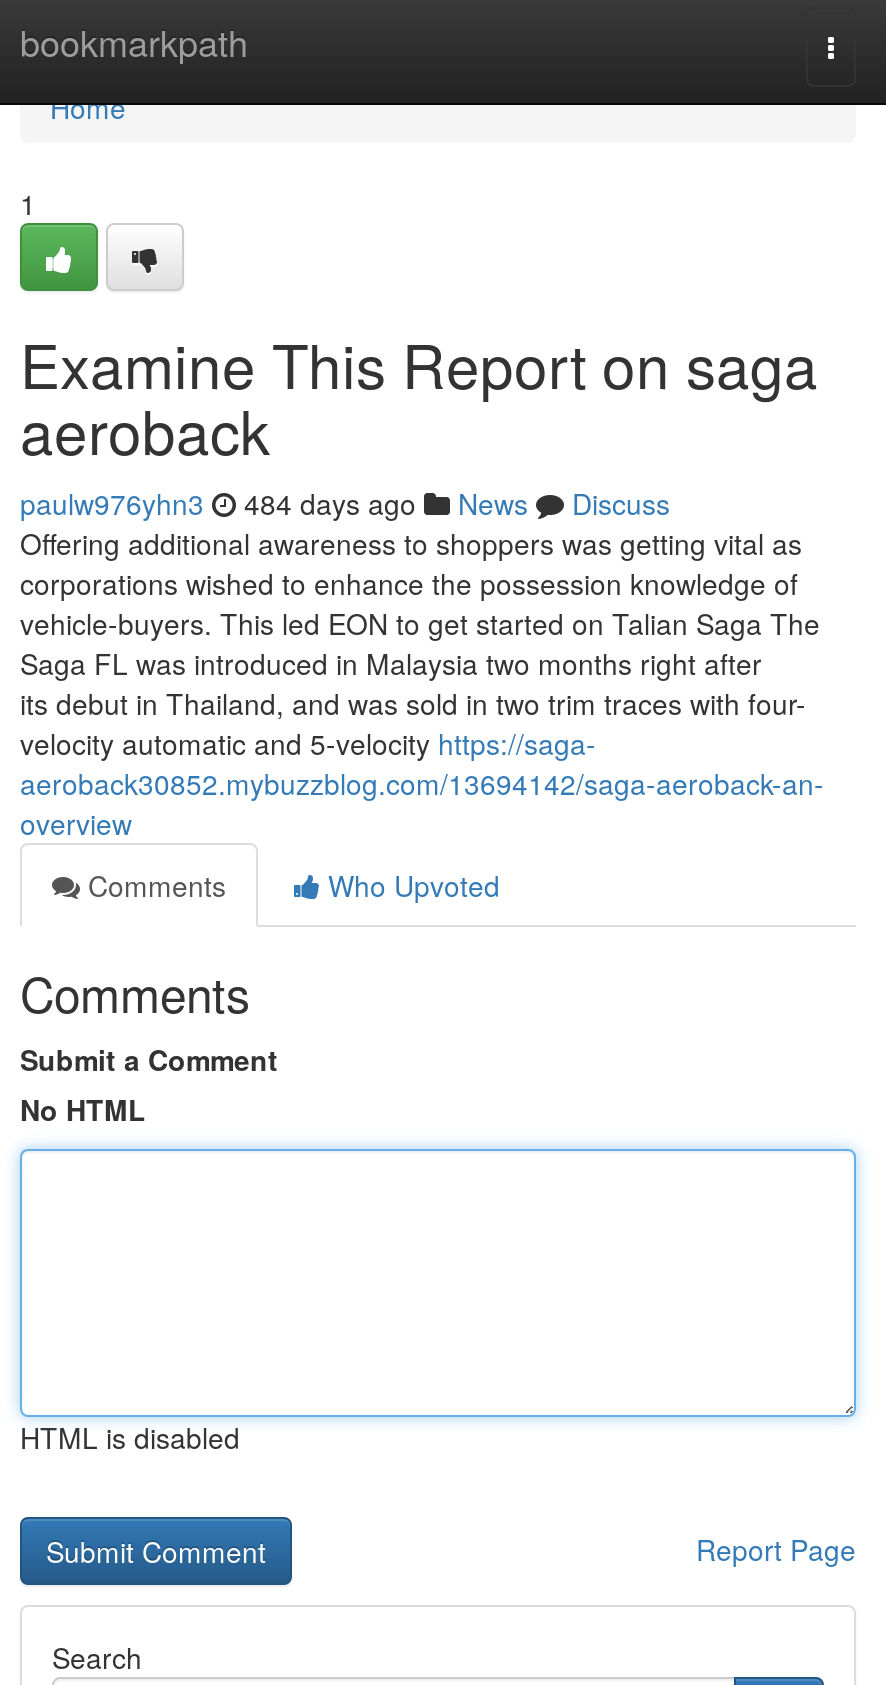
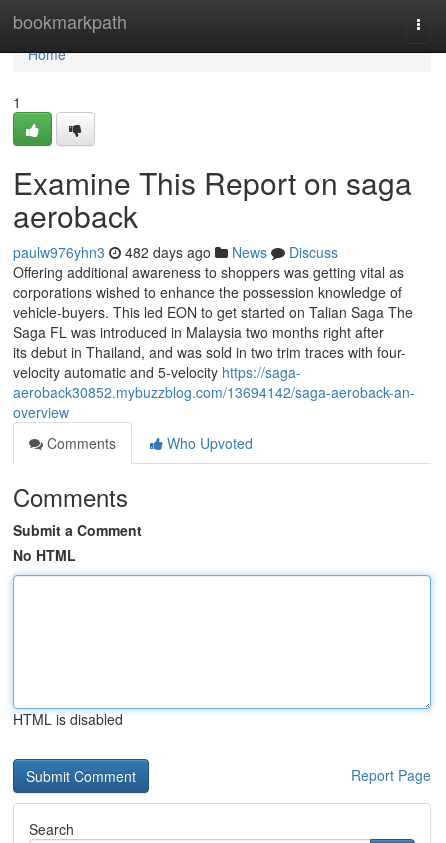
- paulw976yhn3 484 days ago News Discuss
+ paulw976yhn3 482 days ago News Discuss
